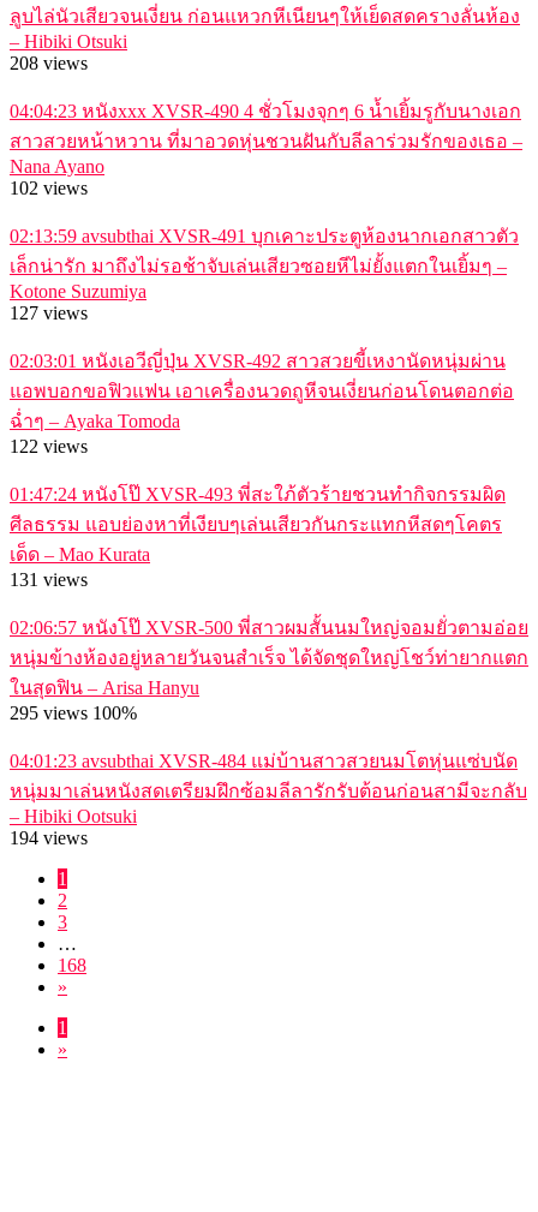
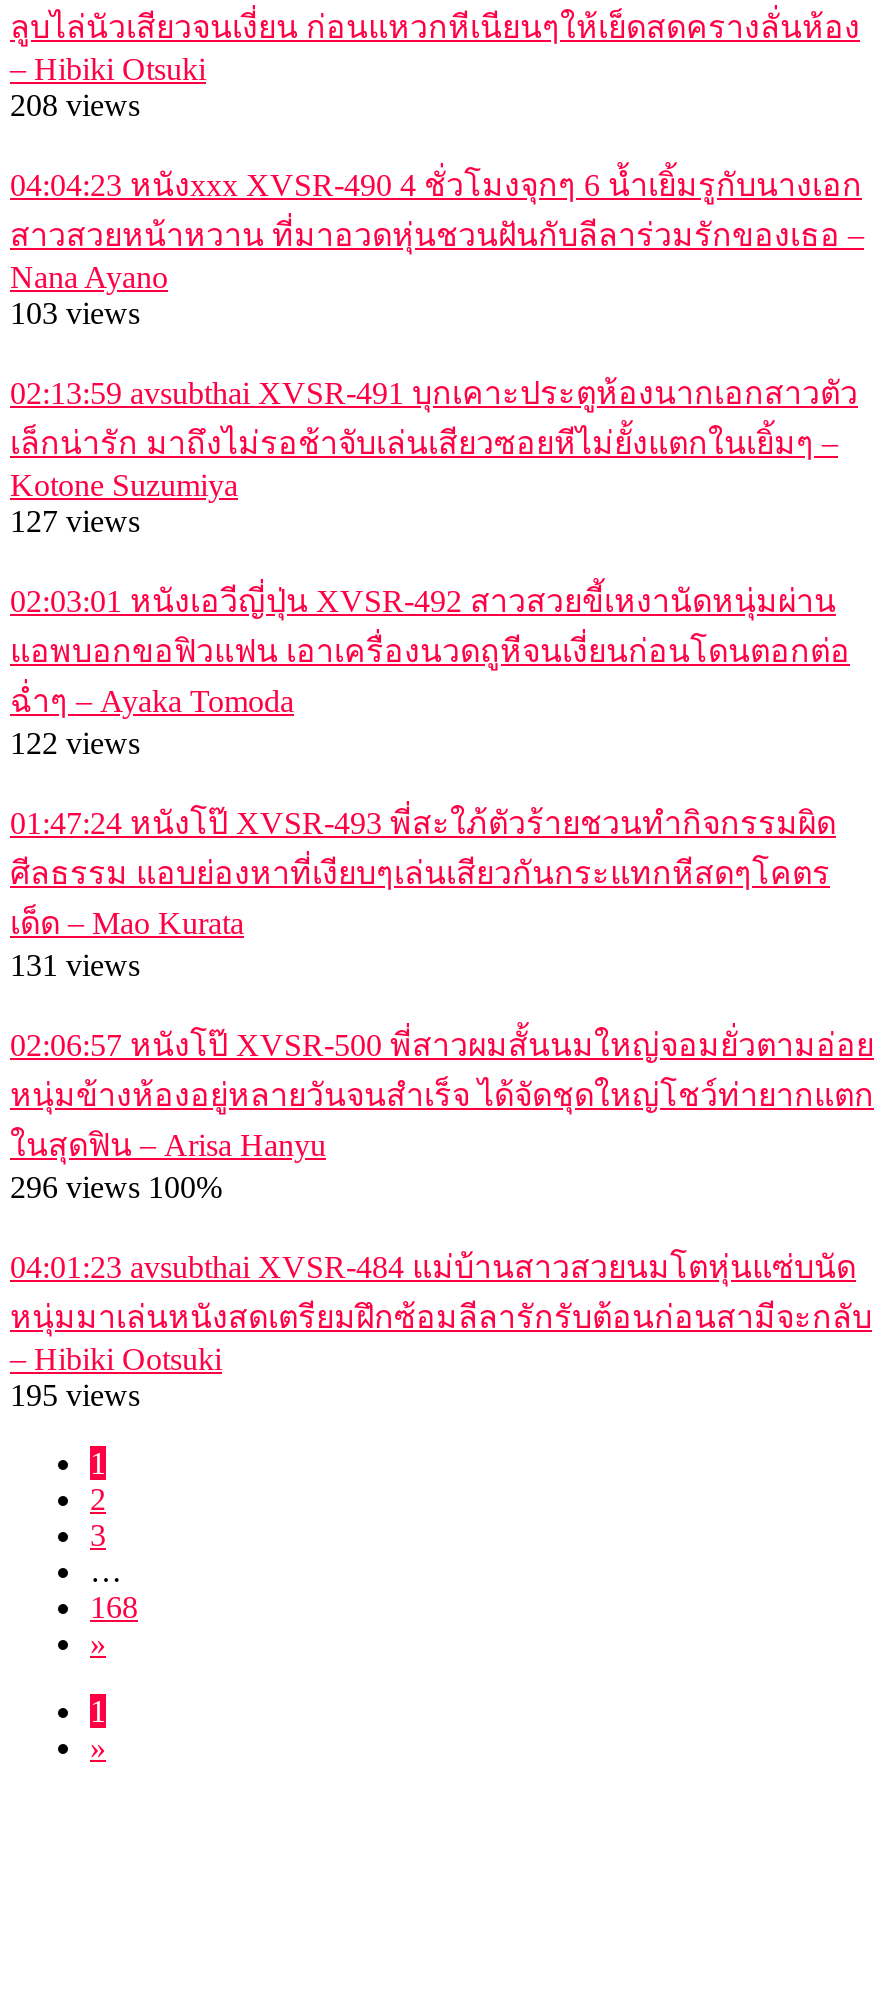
- 102 views
+ 103 views

- 295 views 100%
+ 296 views 100%

- 194 views
+ 195 views
